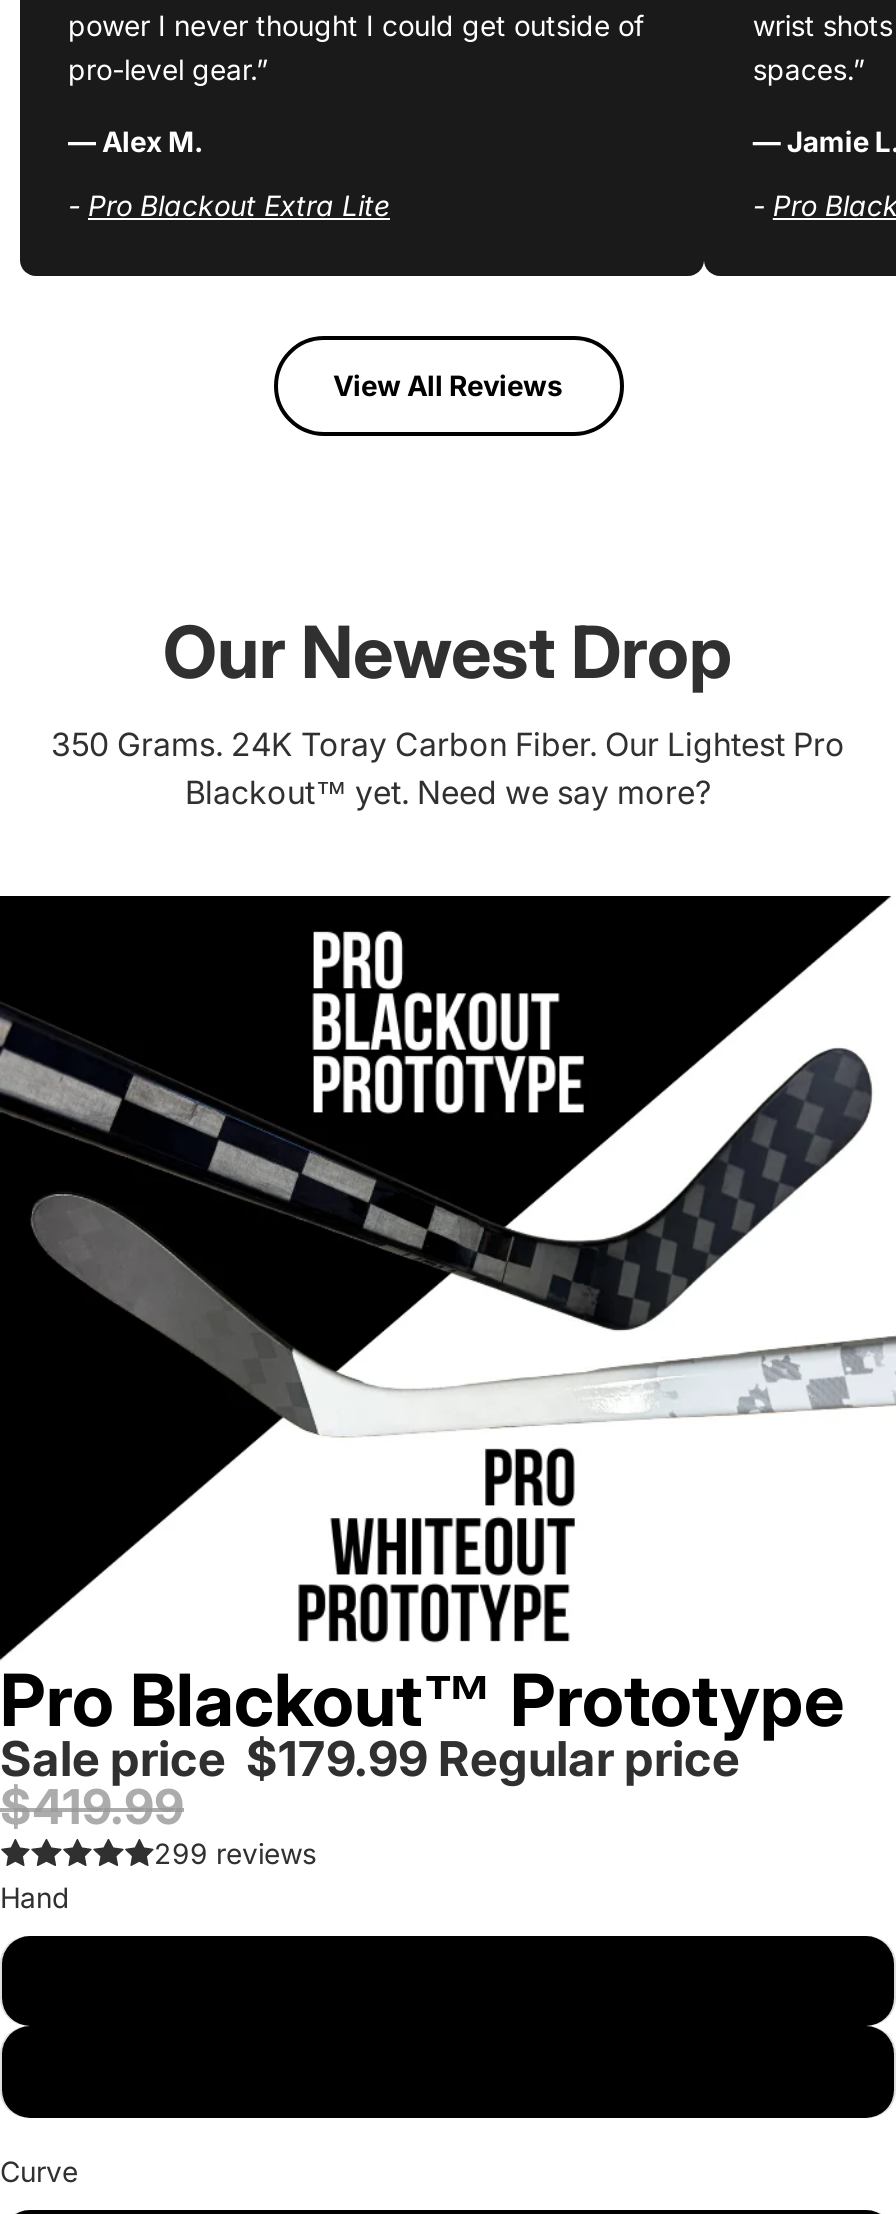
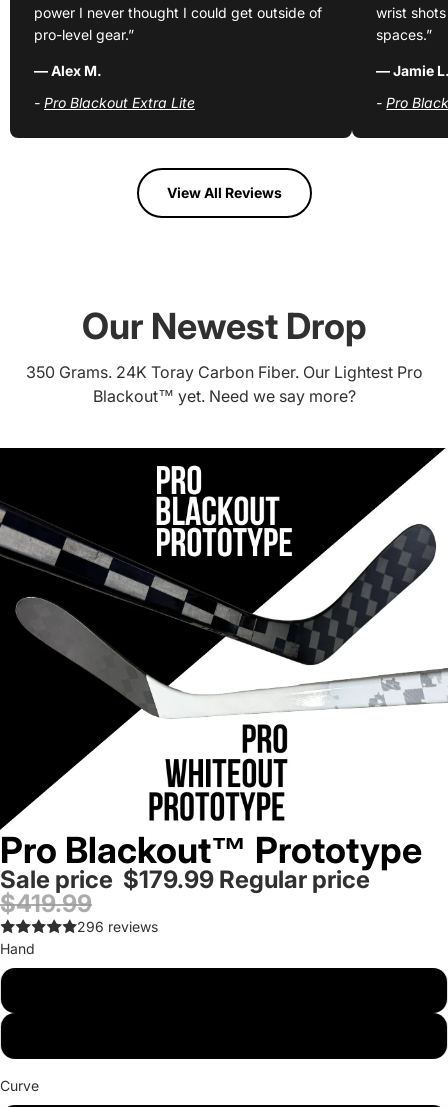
- 299 reviews
+ 296 reviews
